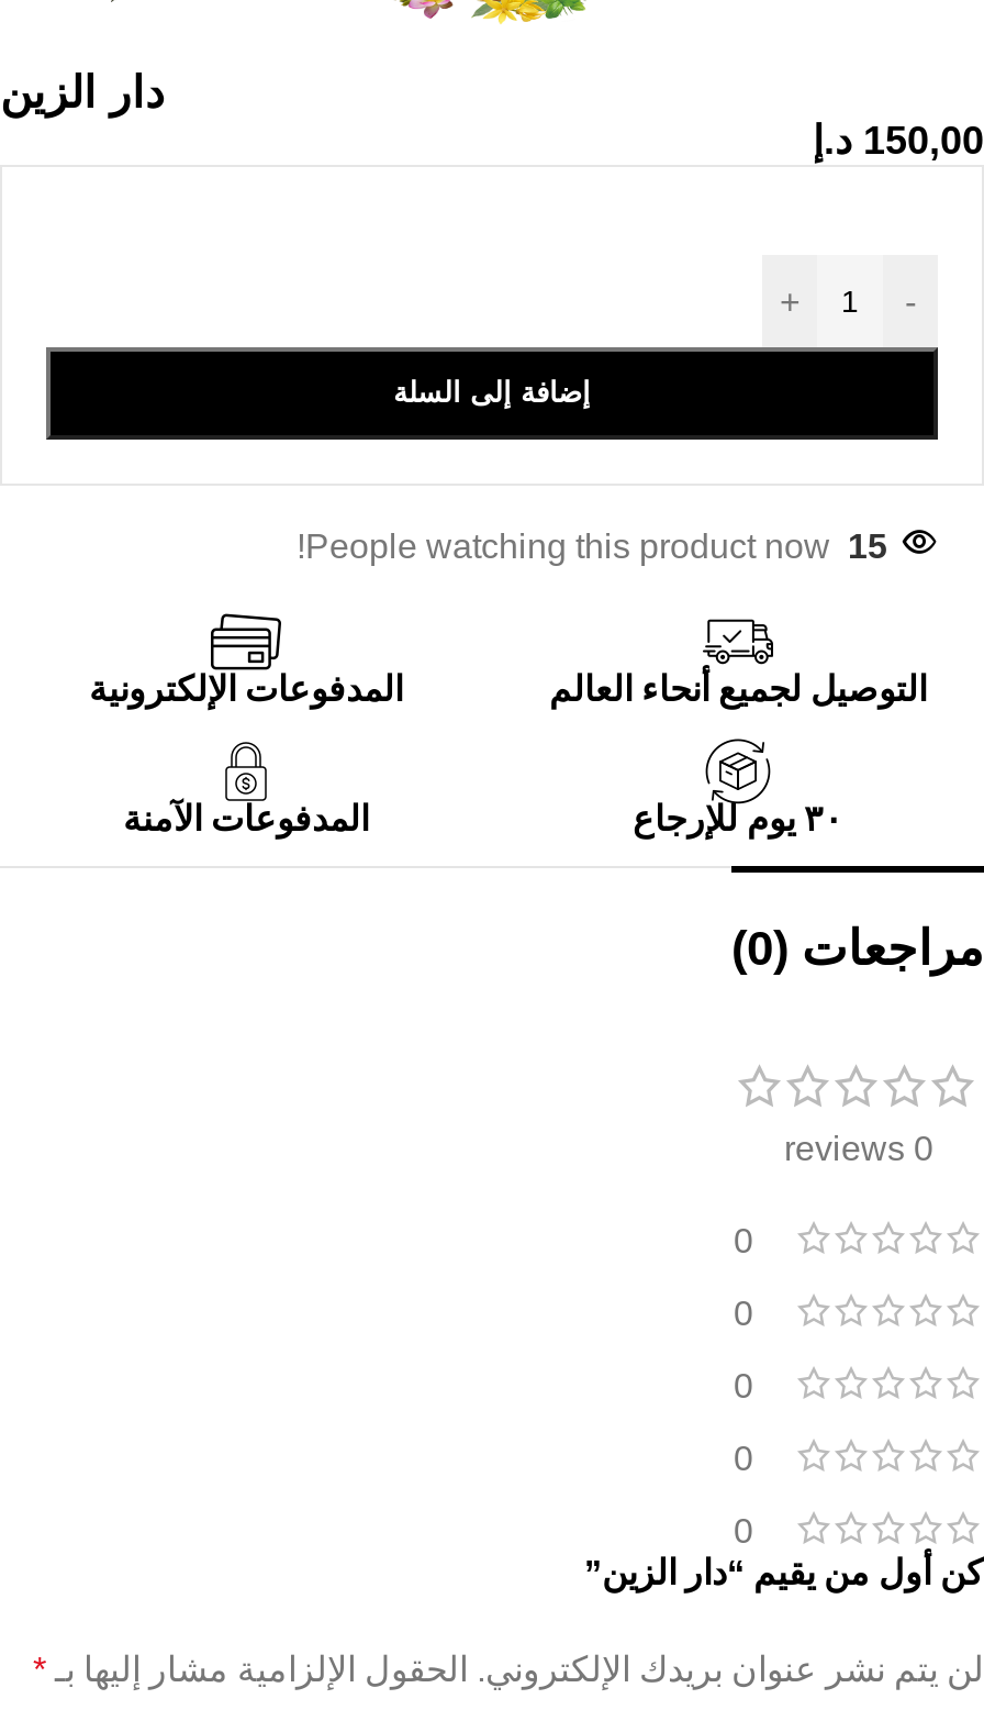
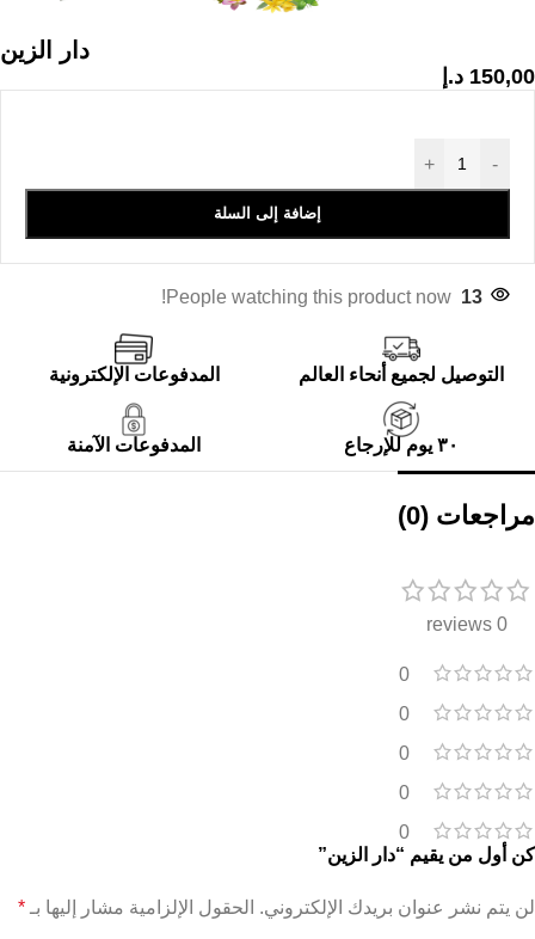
- People watching this product now! 15
+ People watching this product now! 13
